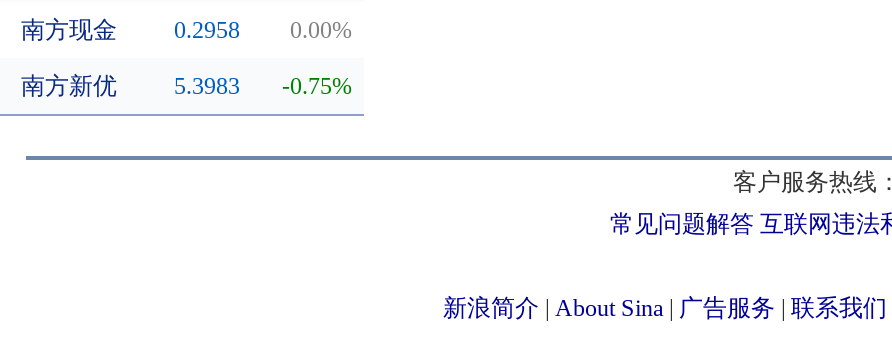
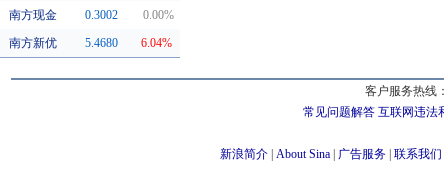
- 0.2958 0.00%
+ 0.3002 0.00%

- 5.3983
+ 5.4680

- -0.75%
+ 6.04%
